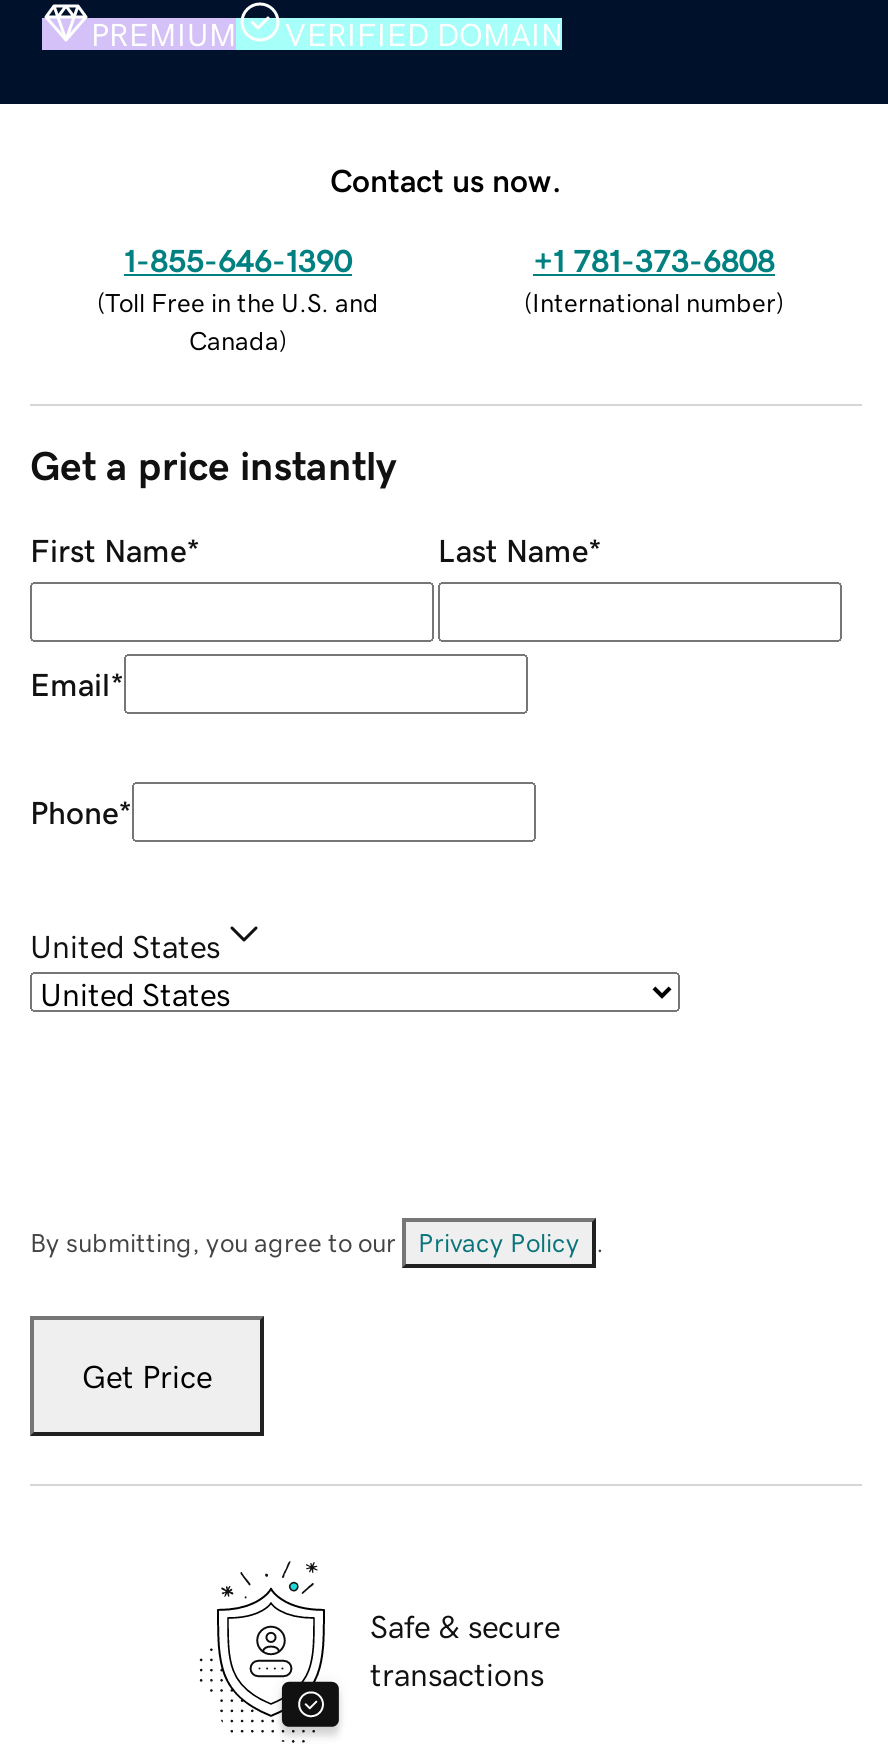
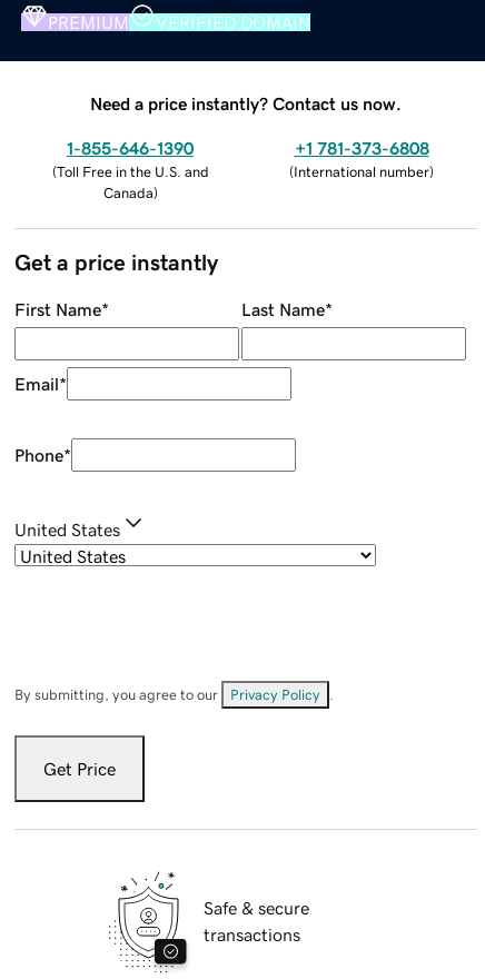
- Contact us now.
+ Need a price instantly? Contact us now.
